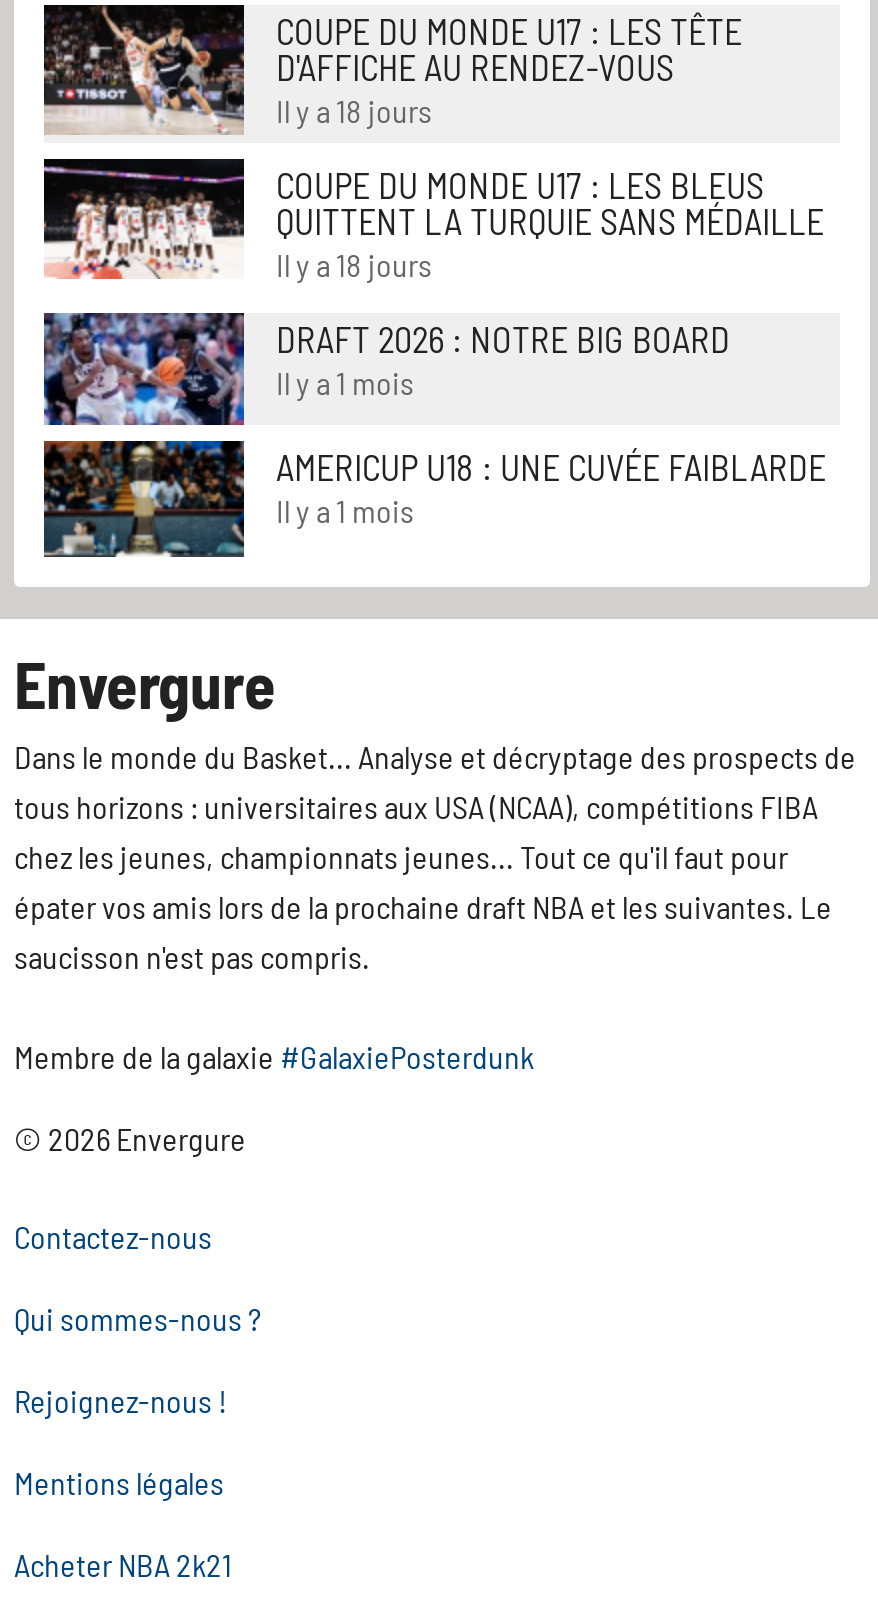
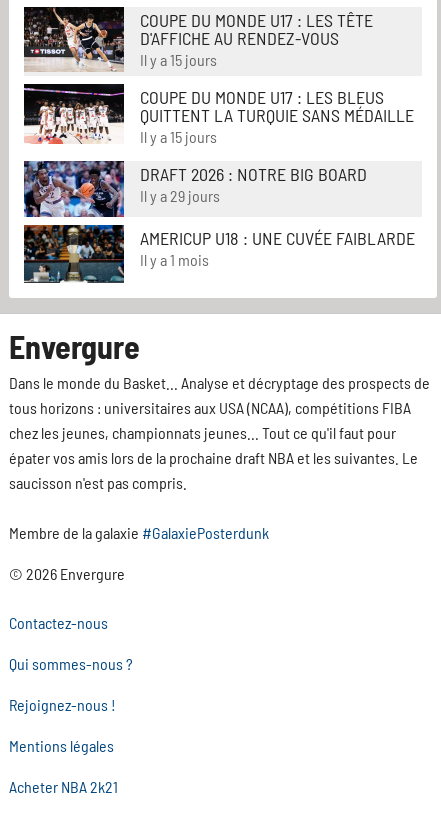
- Il y a 18 jours
+ Il y a 15 jours

- Il y a 18 jours
+ Il y a 15 jours

- Il y a 1 mois
+ Il y a 29 jours
